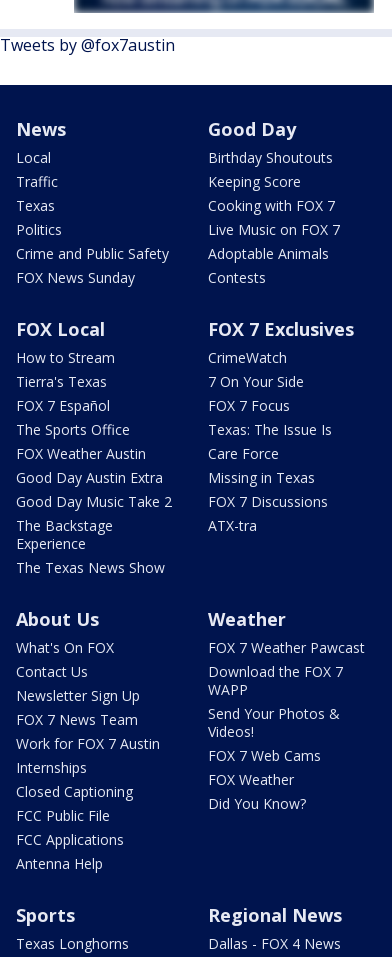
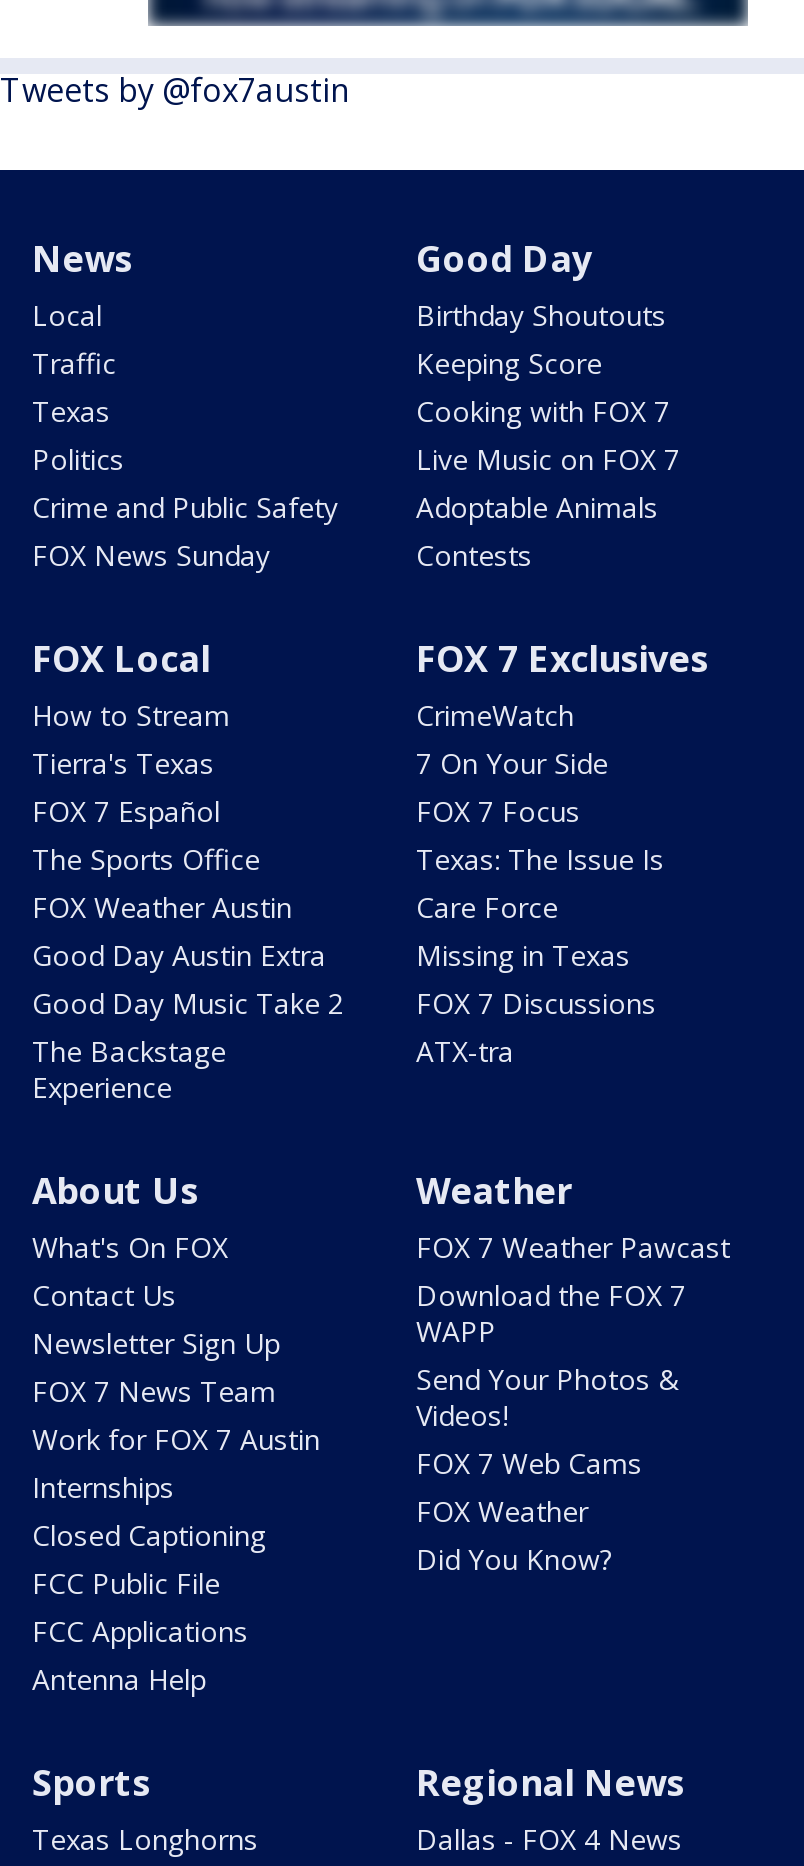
- The Texas News Show
